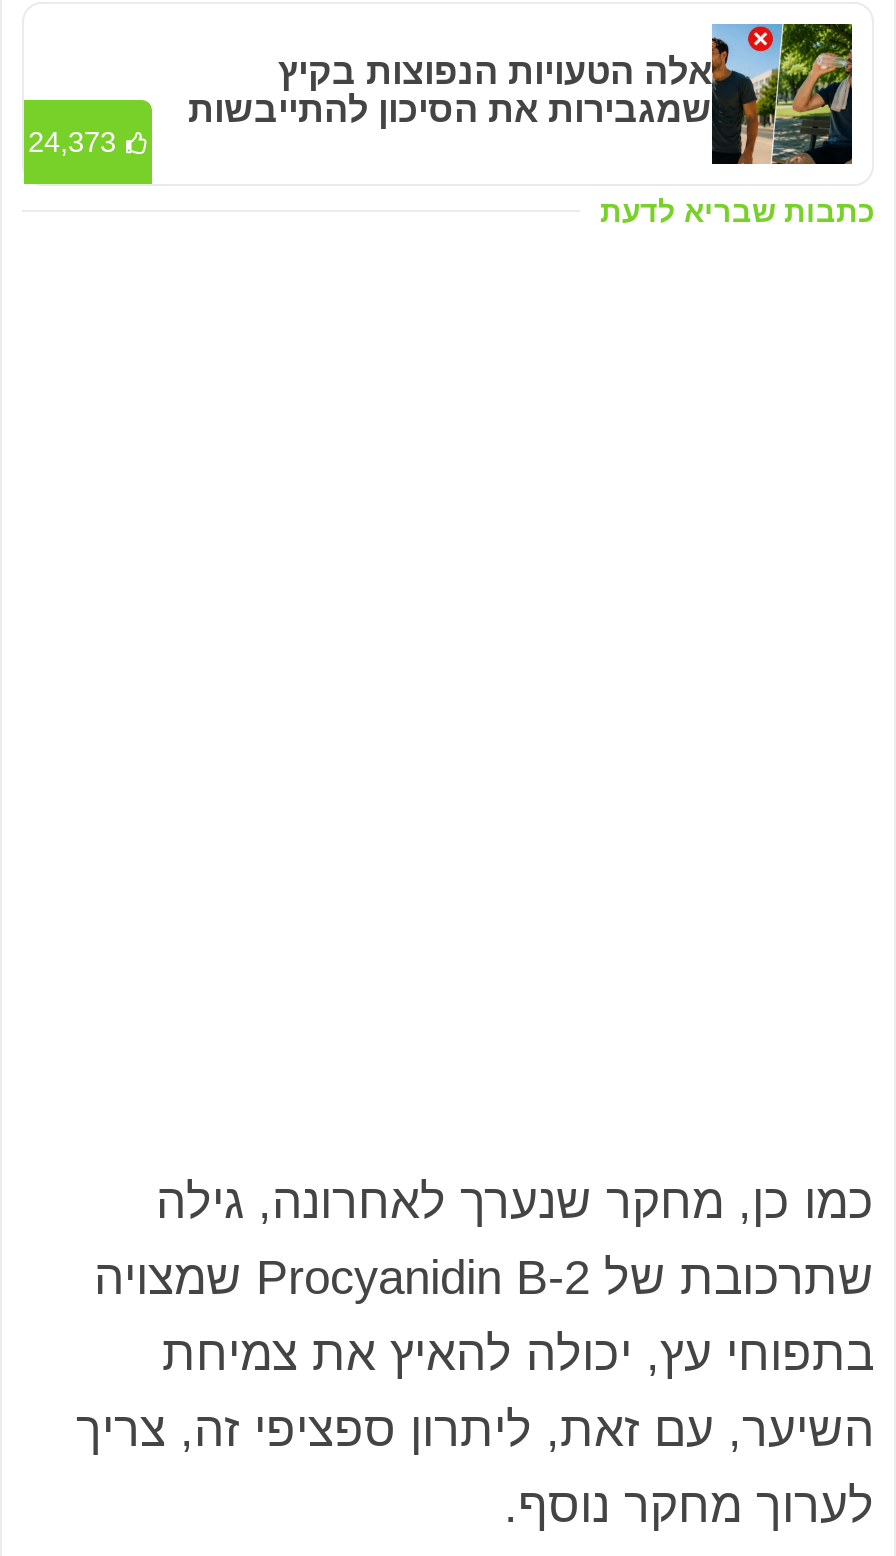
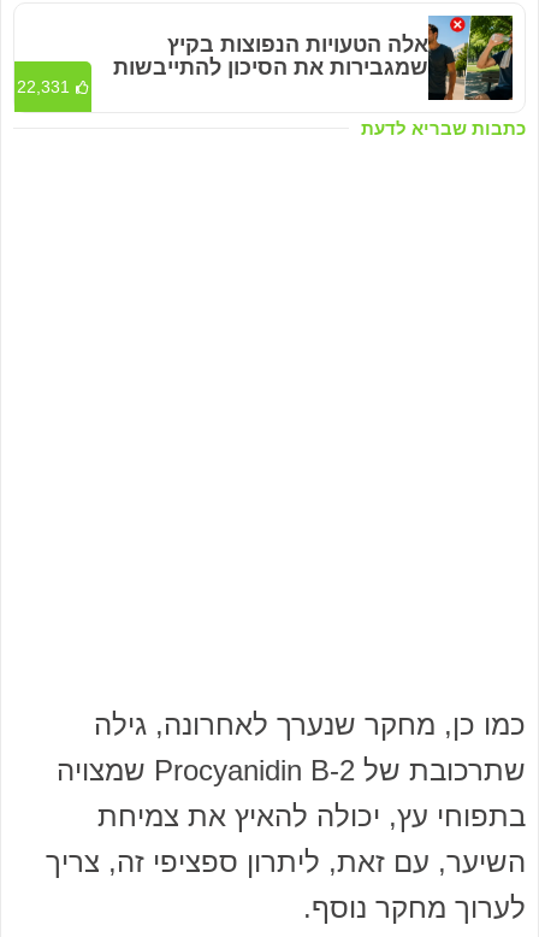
- 24,373
+ 22,331
